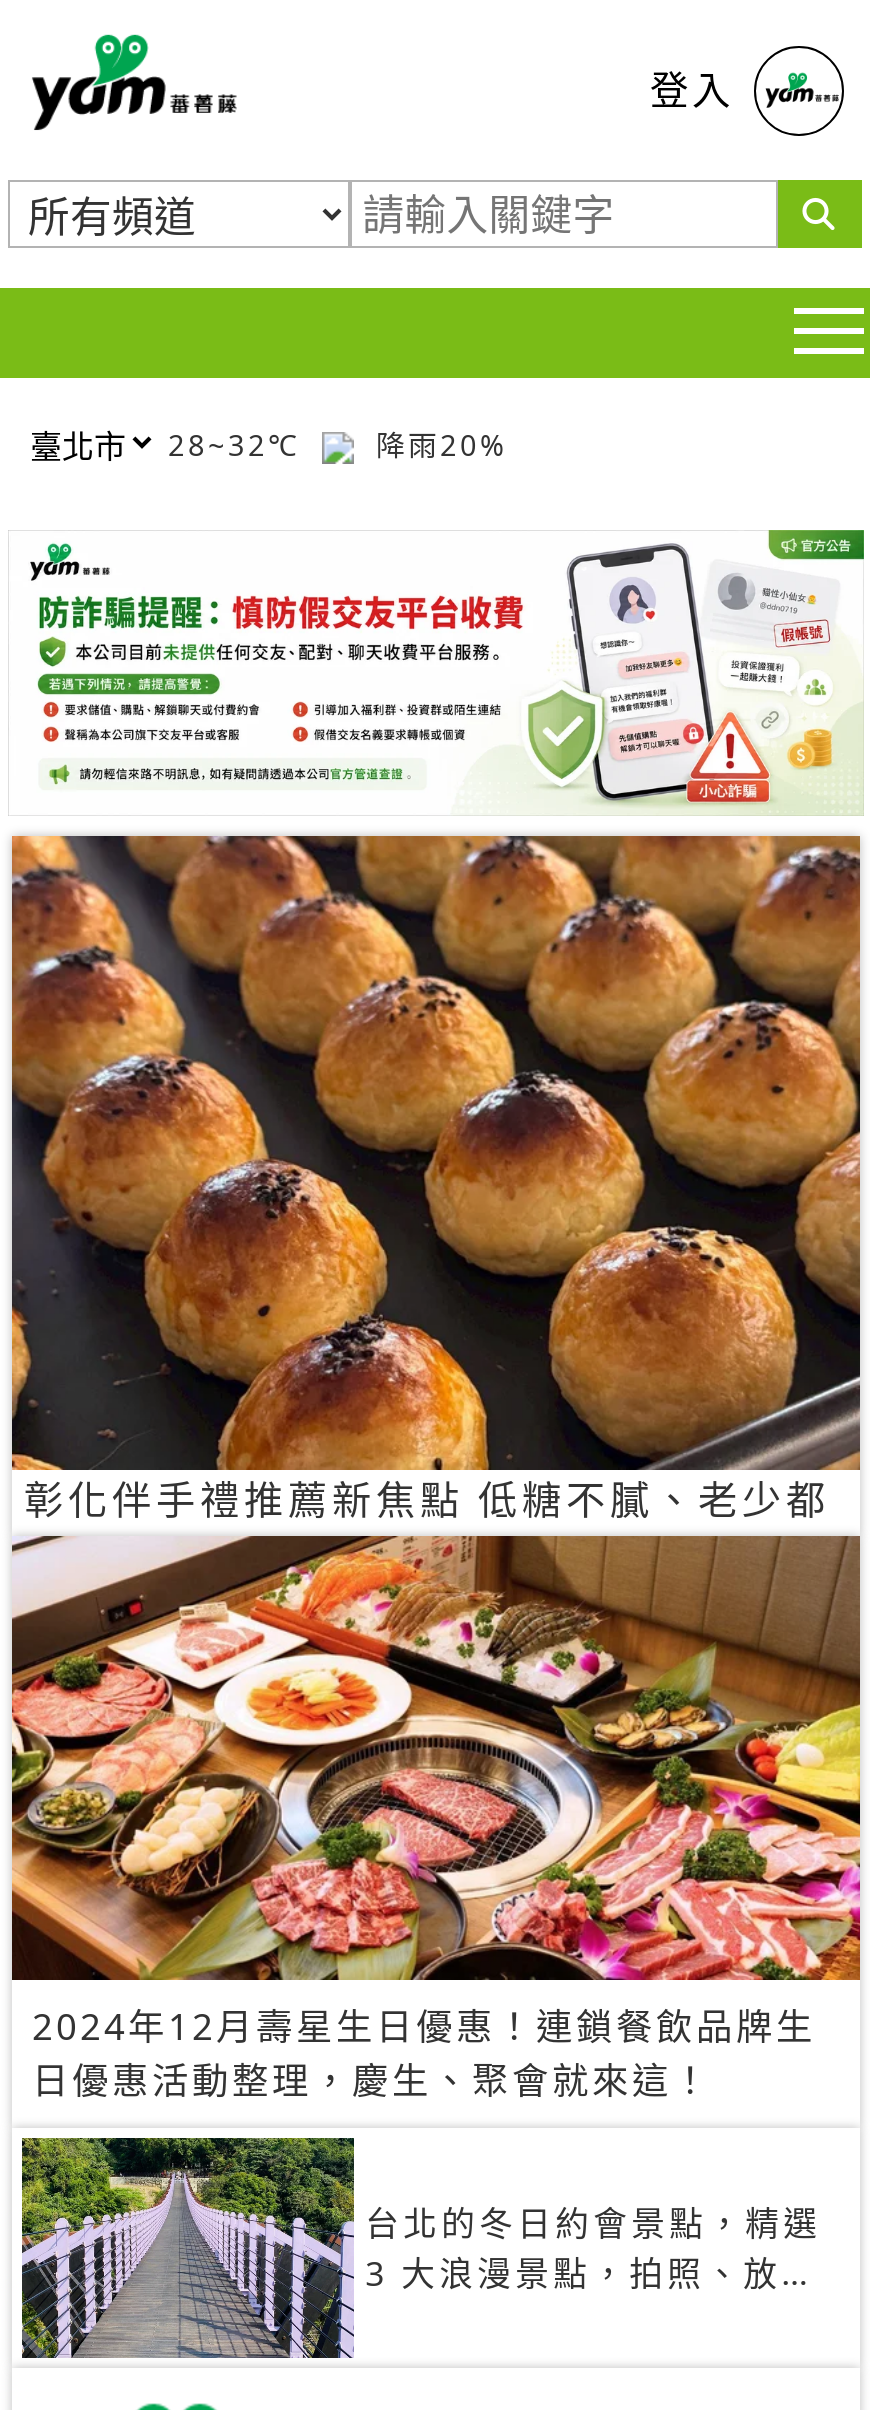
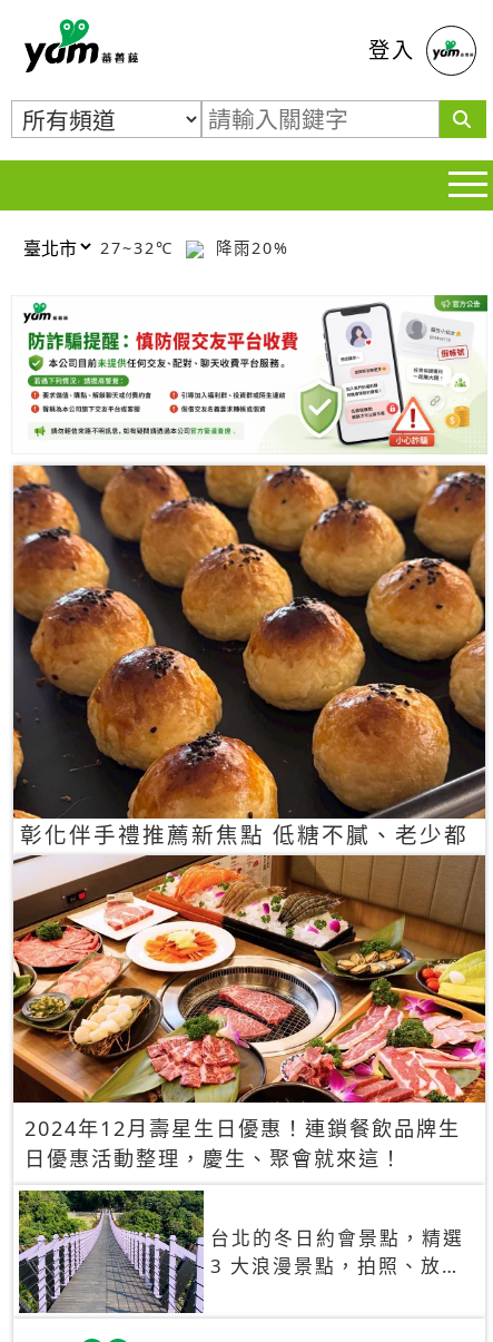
- 28~32℃ 降雨20%
+ 27~32℃ 降雨20%
